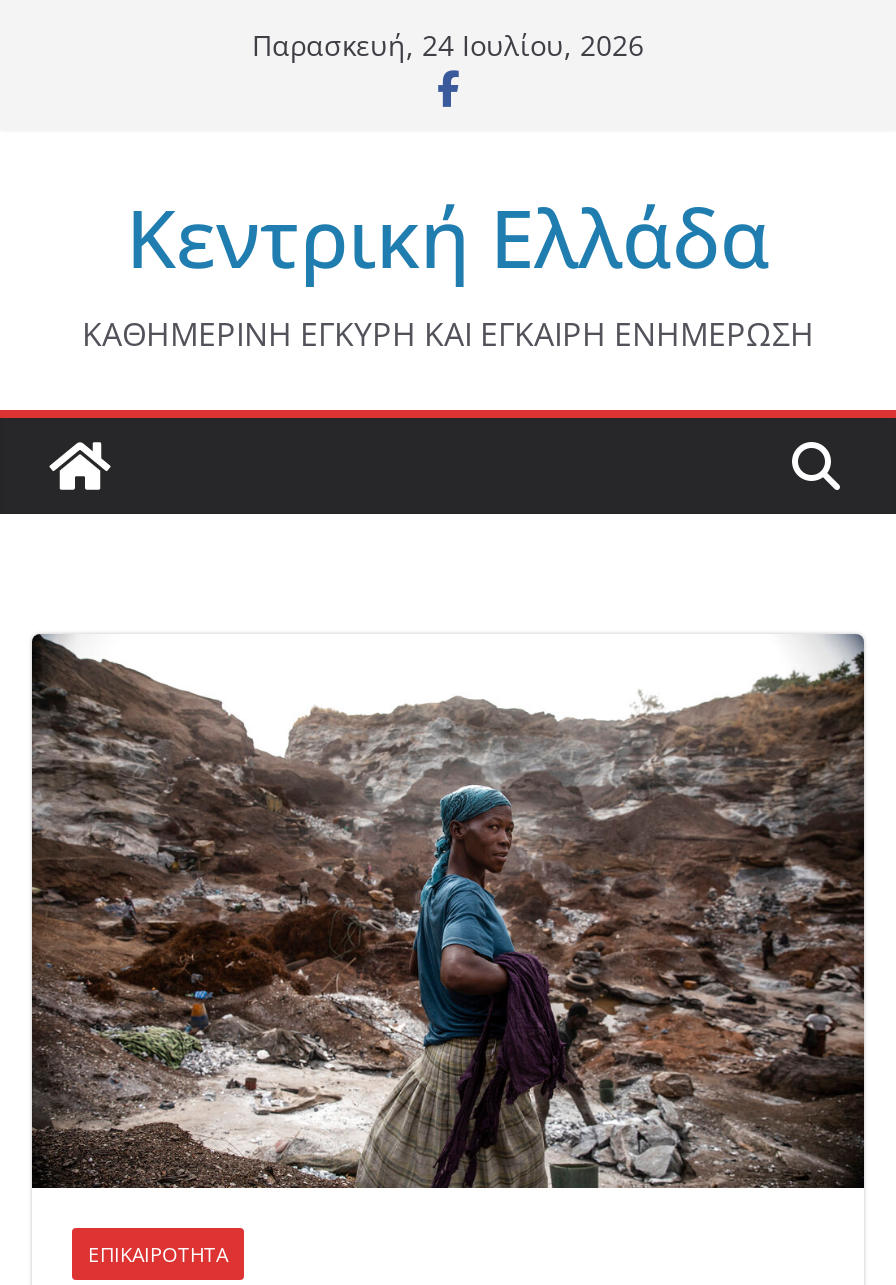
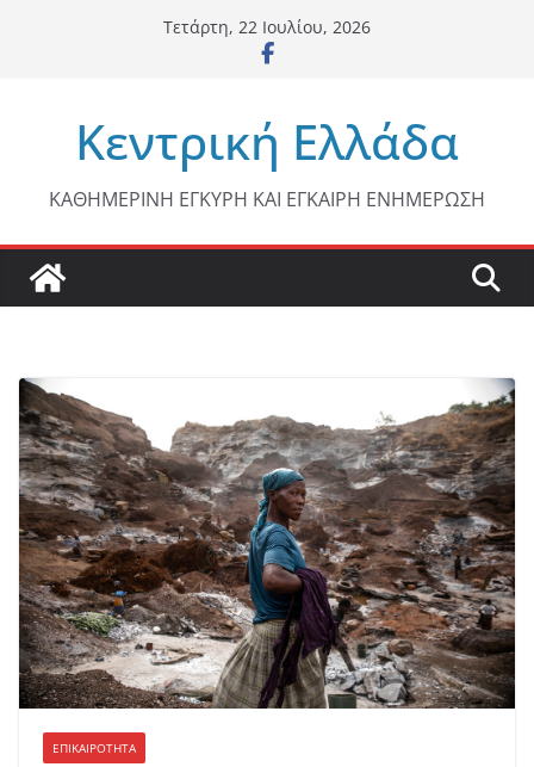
- Παρασκευή, 24 Ιουλίου, 2026
+ Τετάρτη, 22 Ιουλίου, 2026
